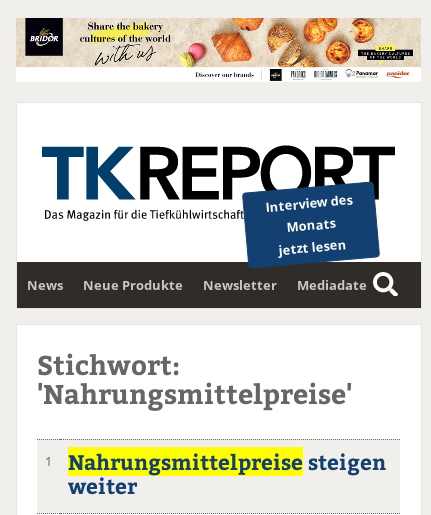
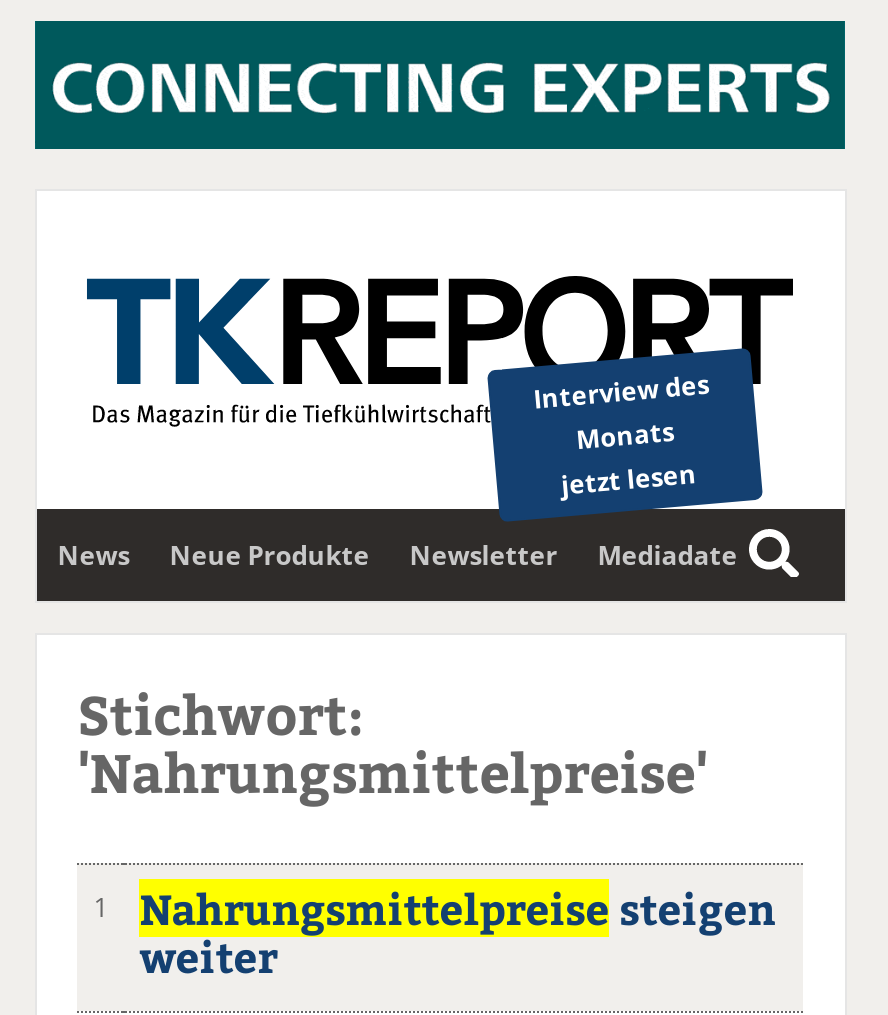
- [image]
+ [image]
